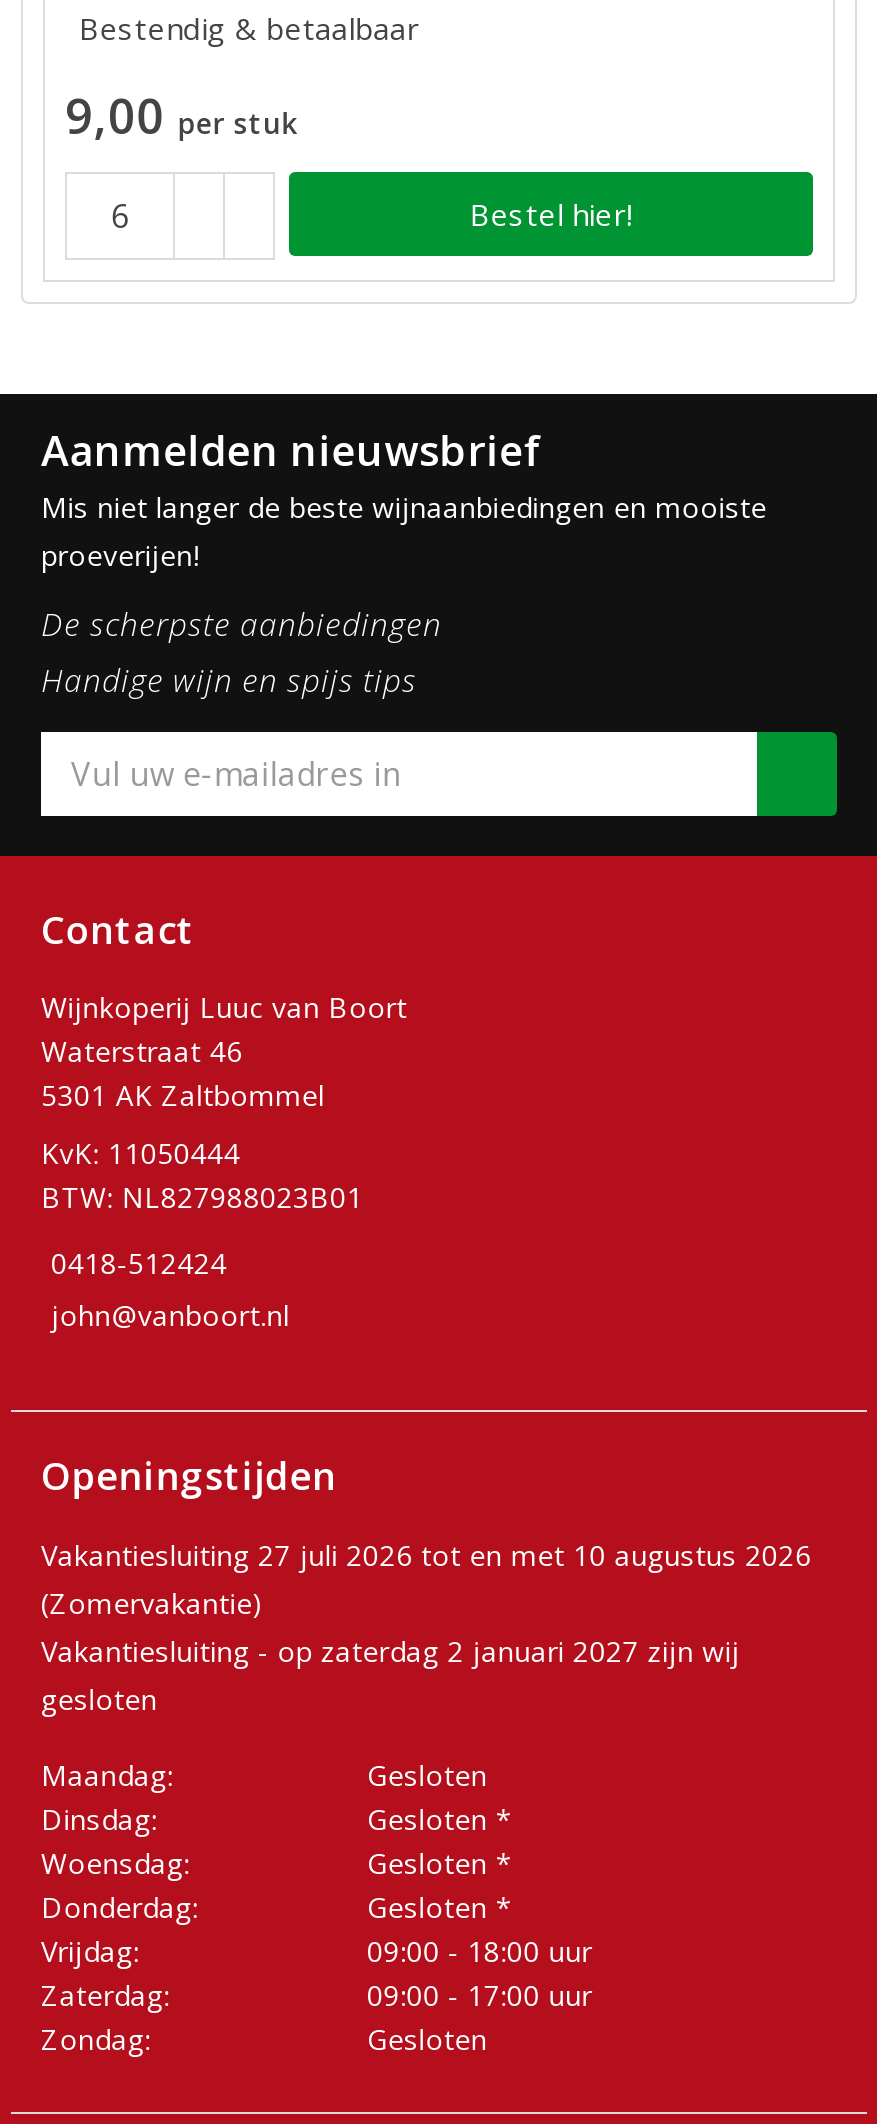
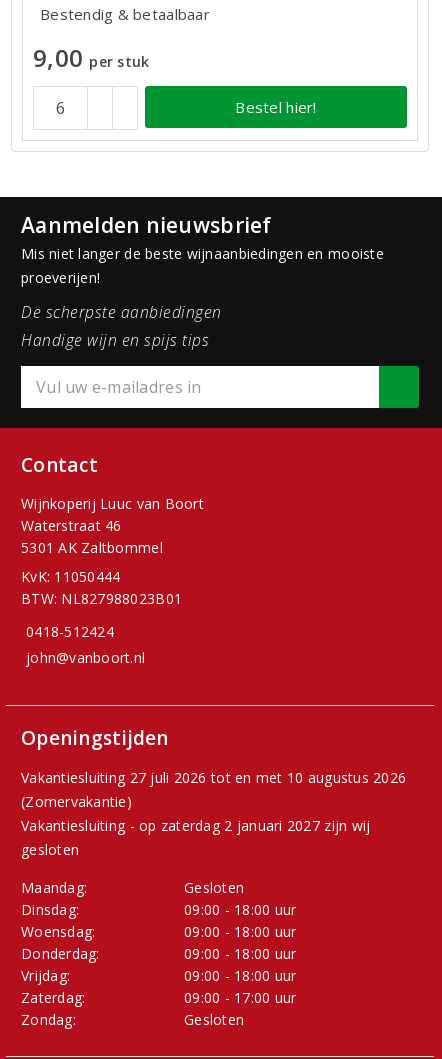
- Gesloten *
+ 09:00 - 18:00 uur

- Gesloten *
+ 09:00 - 18:00 uur

- Gesloten *
+ 09:00 - 18:00 uur
